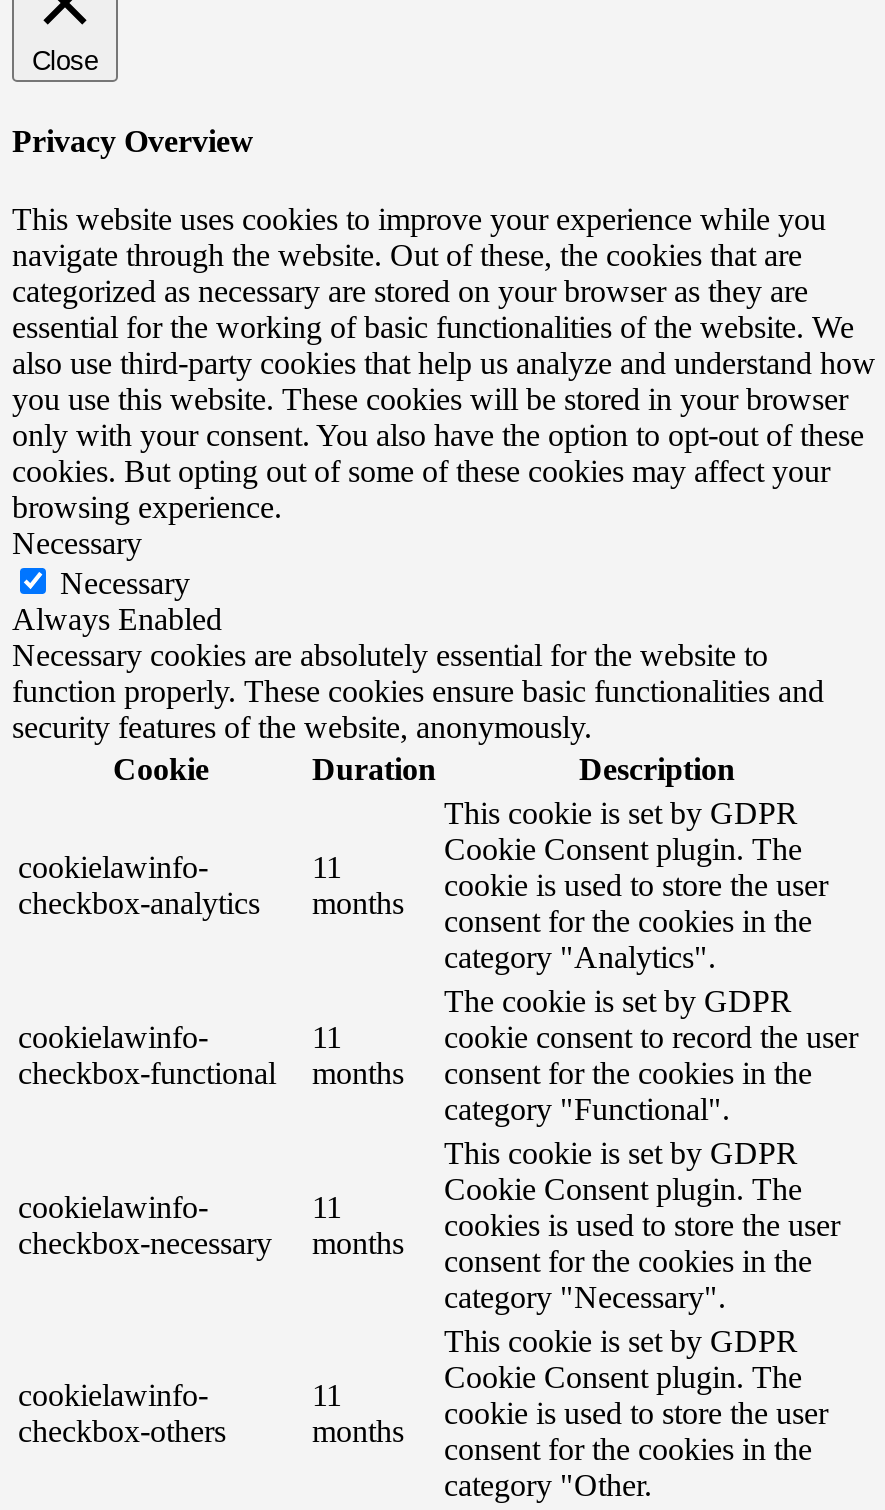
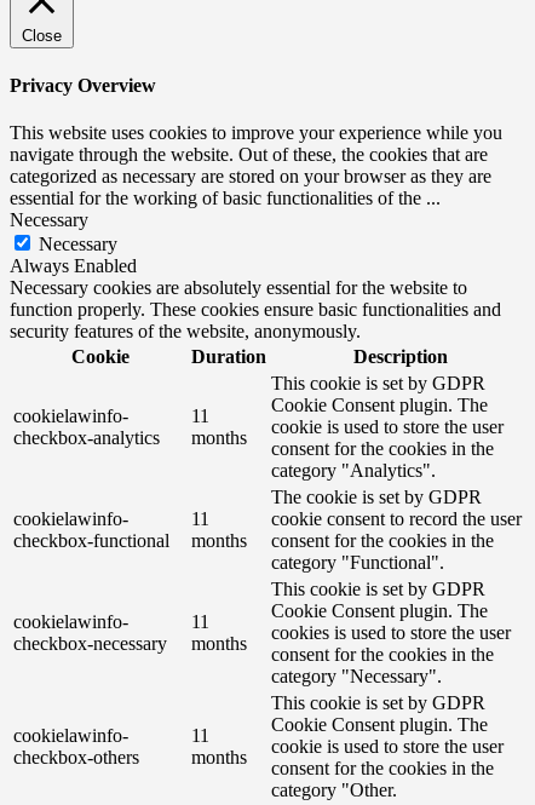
- essential for the working of basic functionalities of the website. We
- also use third-party cookies that help us analyze and understand how
- you use this website. These cookies will be stored in your browser
- only with your consent. You also have the option to opt-out of these
- cookies. But opting out of some of these cookies may affect your
- browsing experience.
+ essential for the working of basic functionalities of the...
